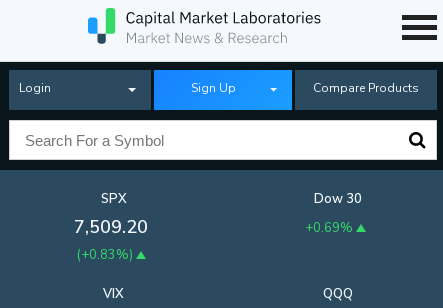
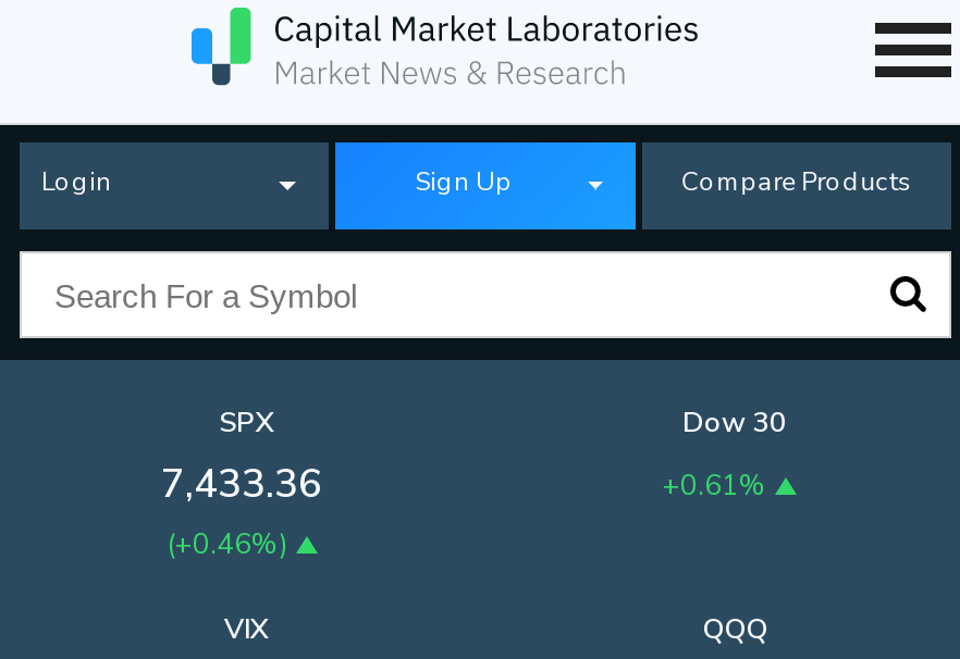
- 7,509.20
+ 7,433.36

- +0.69%
+ +0.61%

- (+0.83%)
+ (+0.46%)
